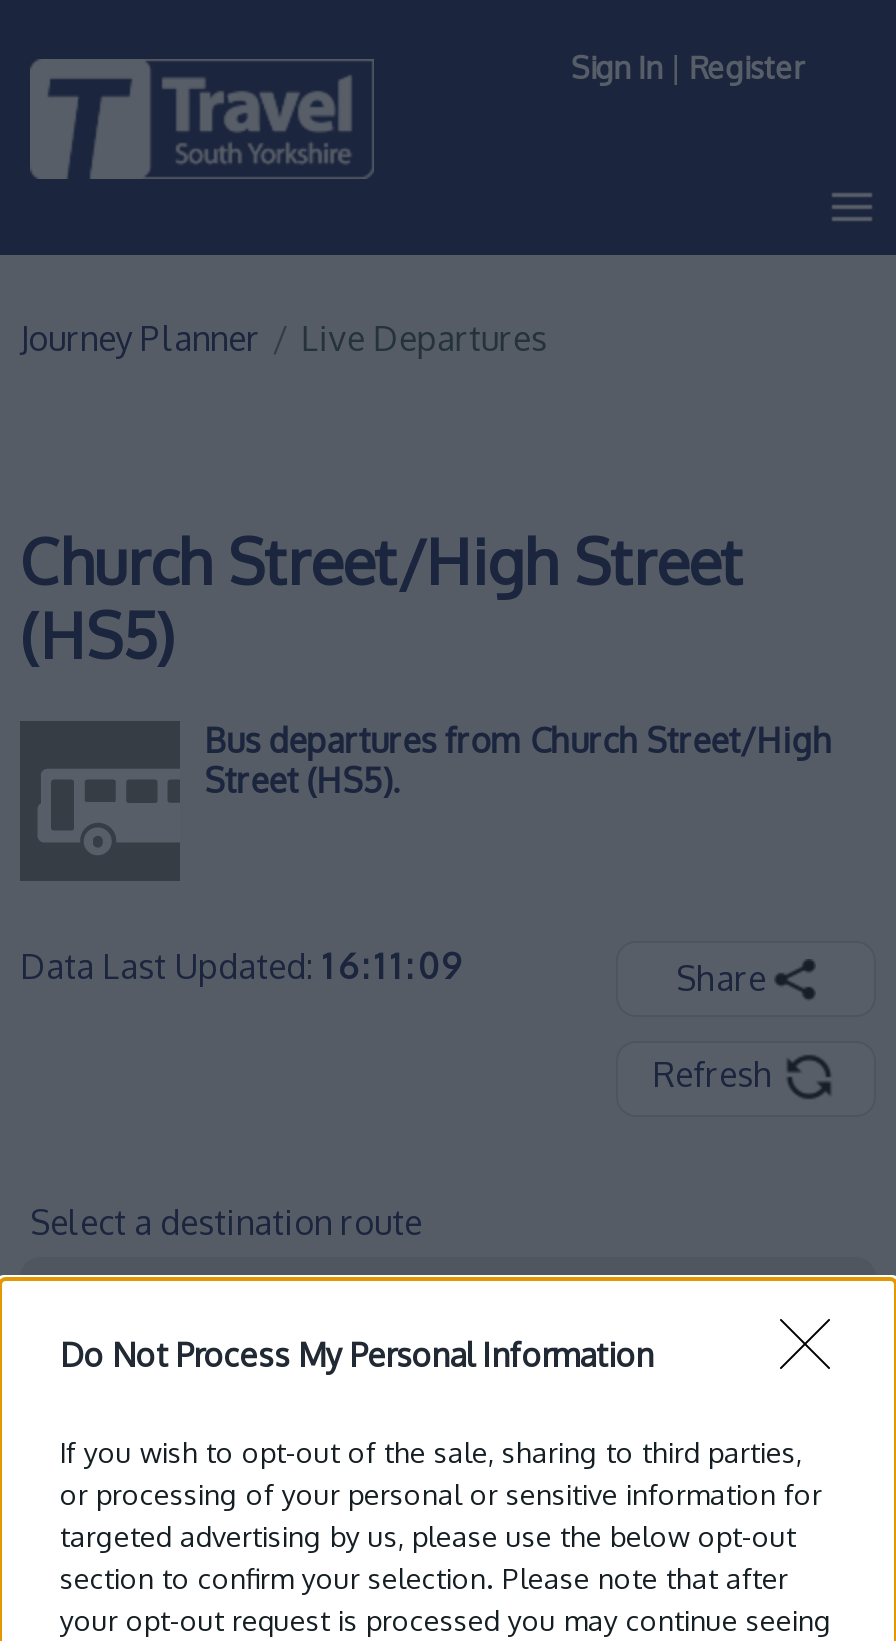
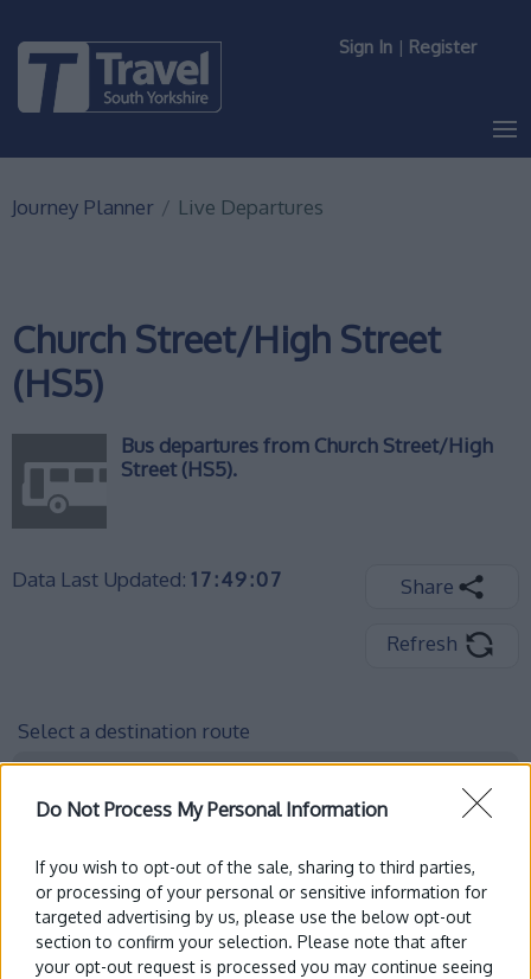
- Data Last Updated: 16:11:09
+ Data Last Updated: 17:49:07
